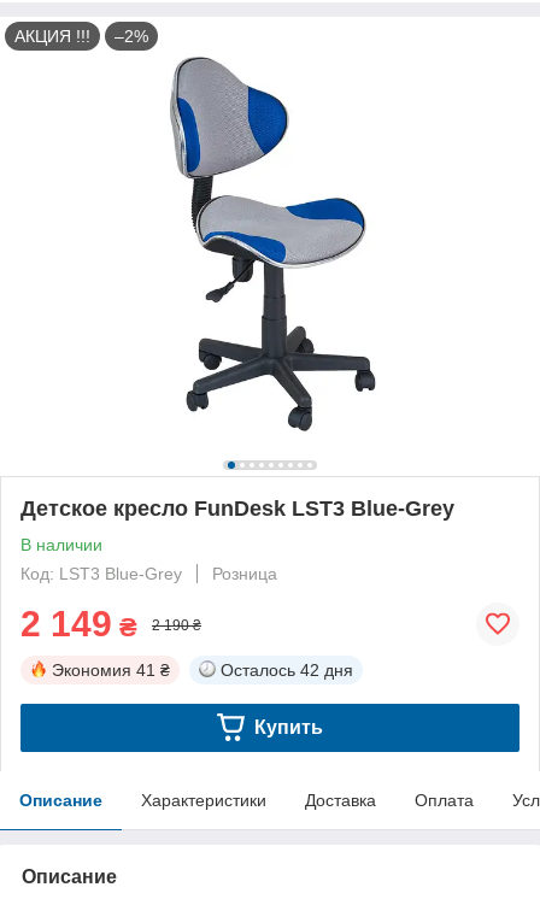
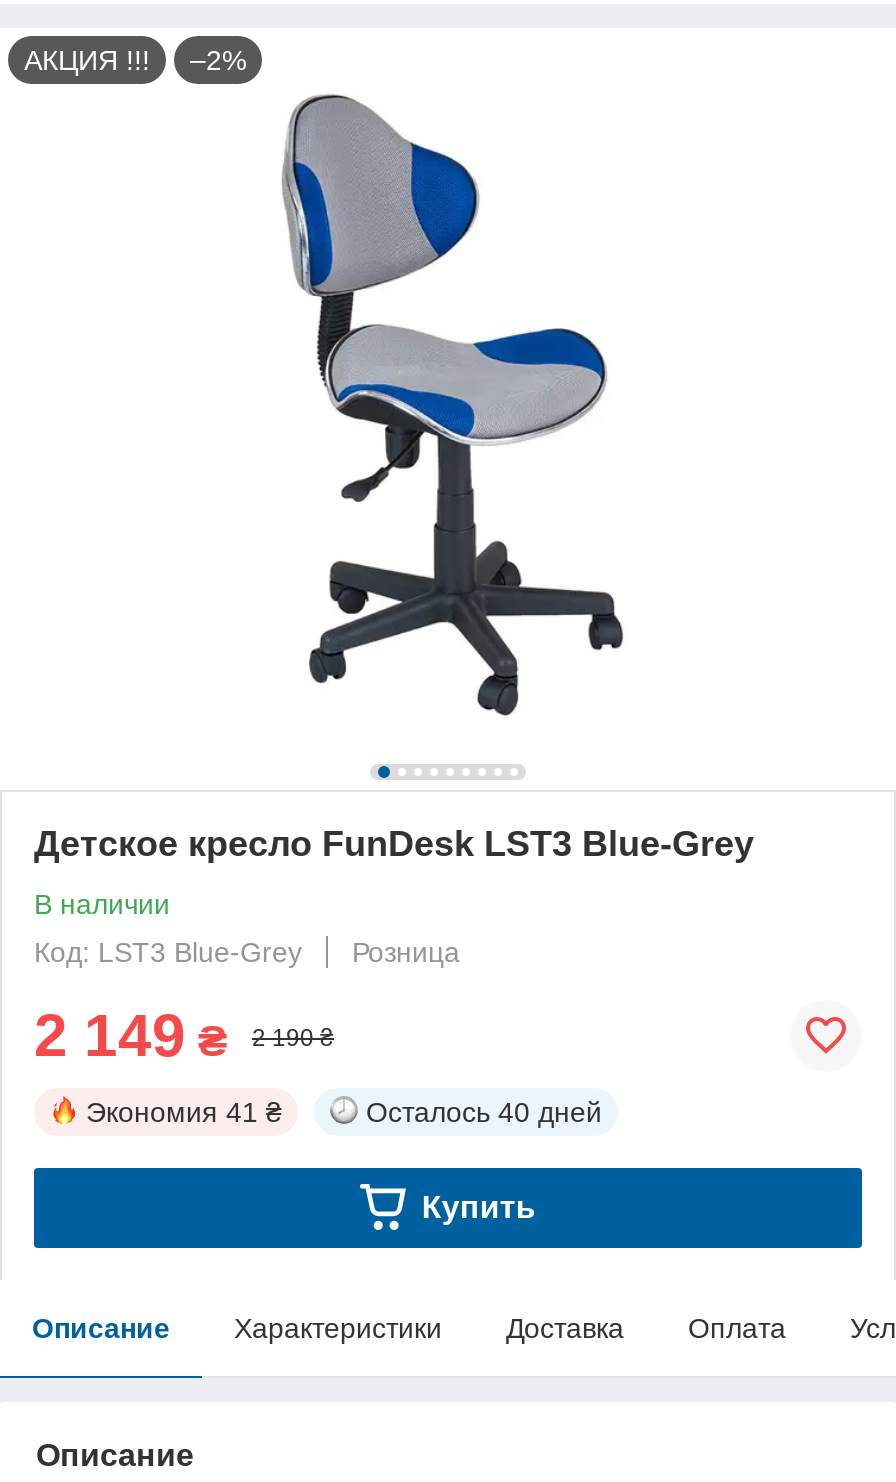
- Осталось 42 дня
+ Осталось 40 дней
